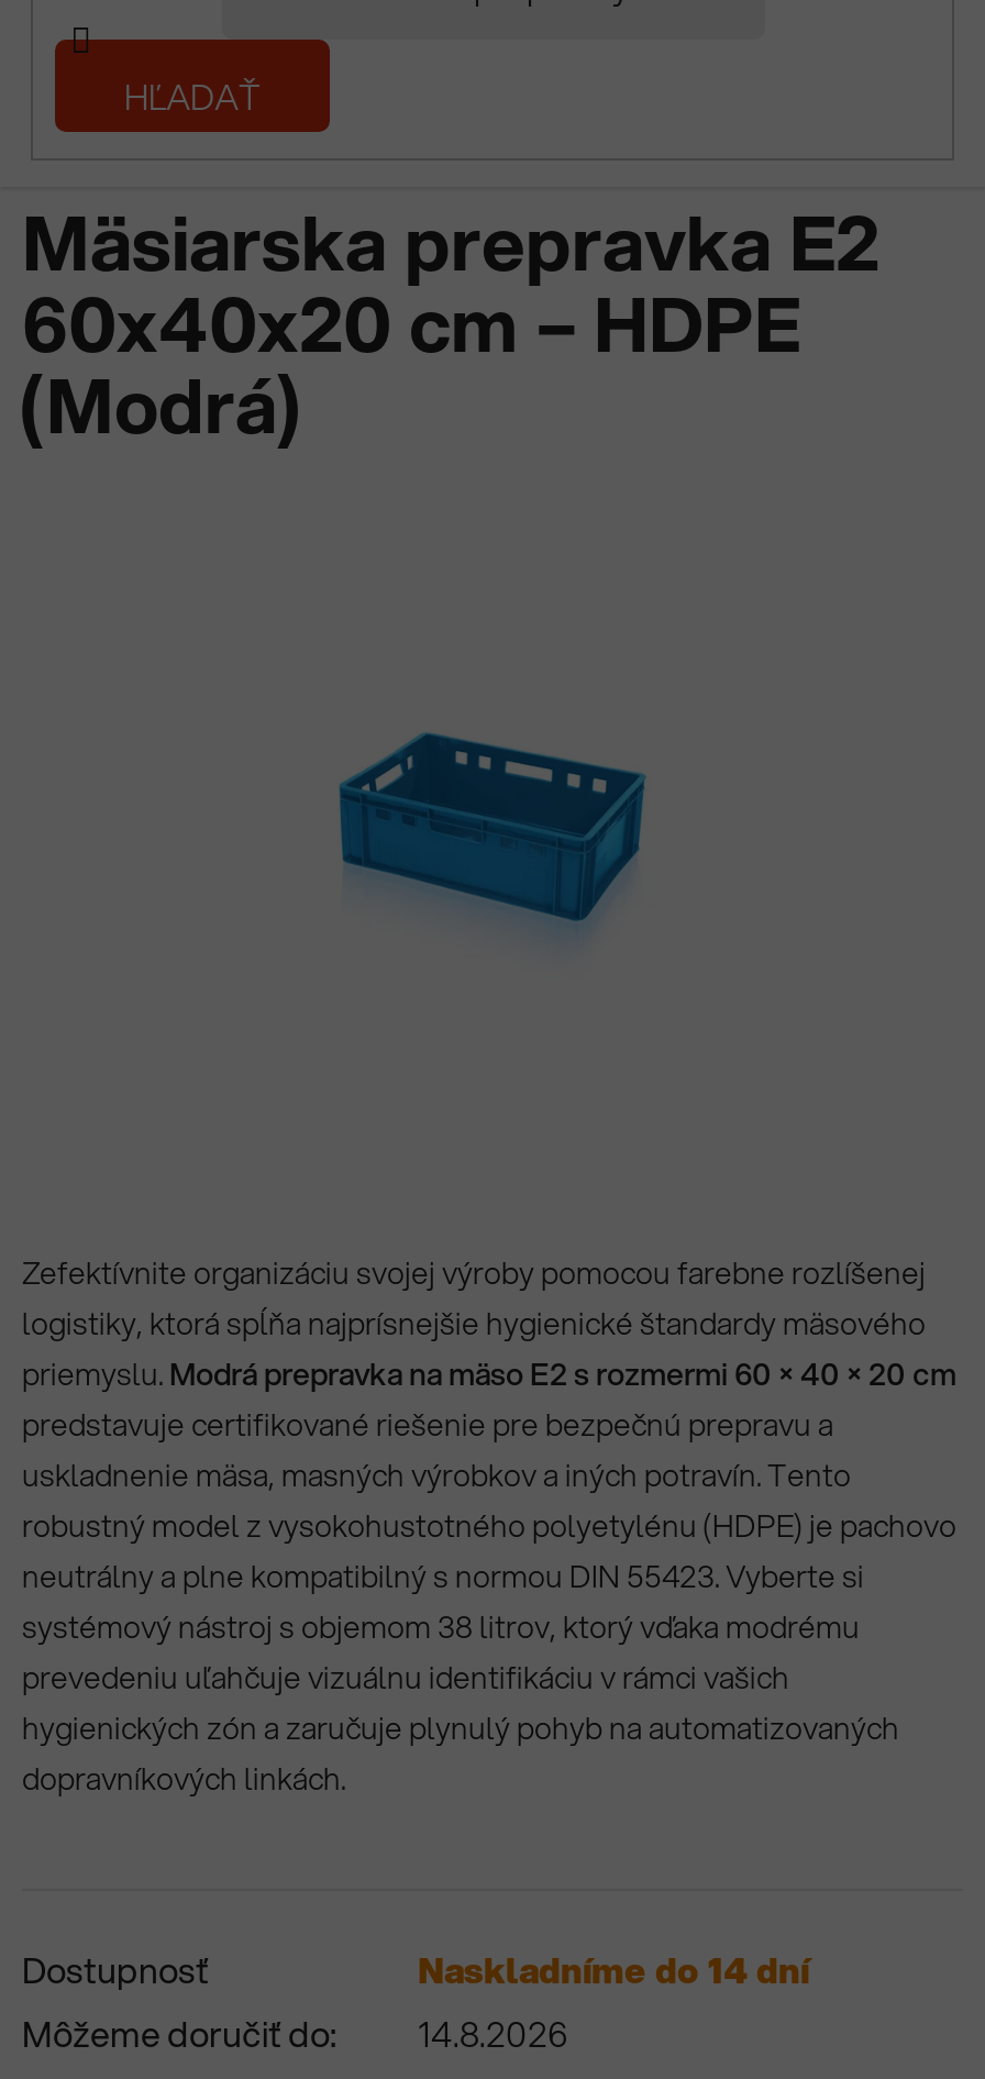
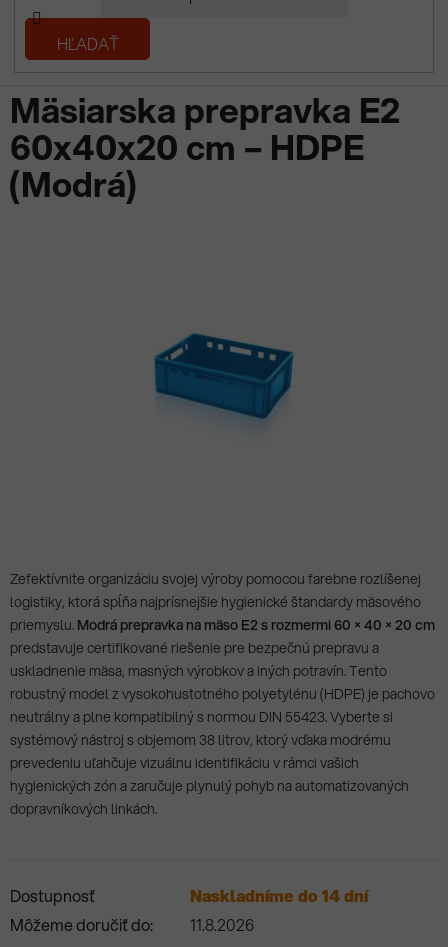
- Môžeme doručiť do: 14.8.2026
+ Môžeme doručiť do: 11.8.2026
